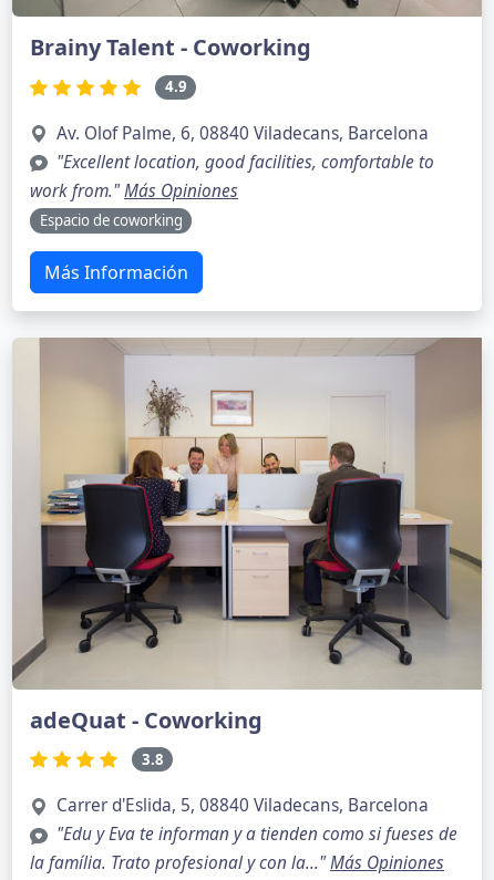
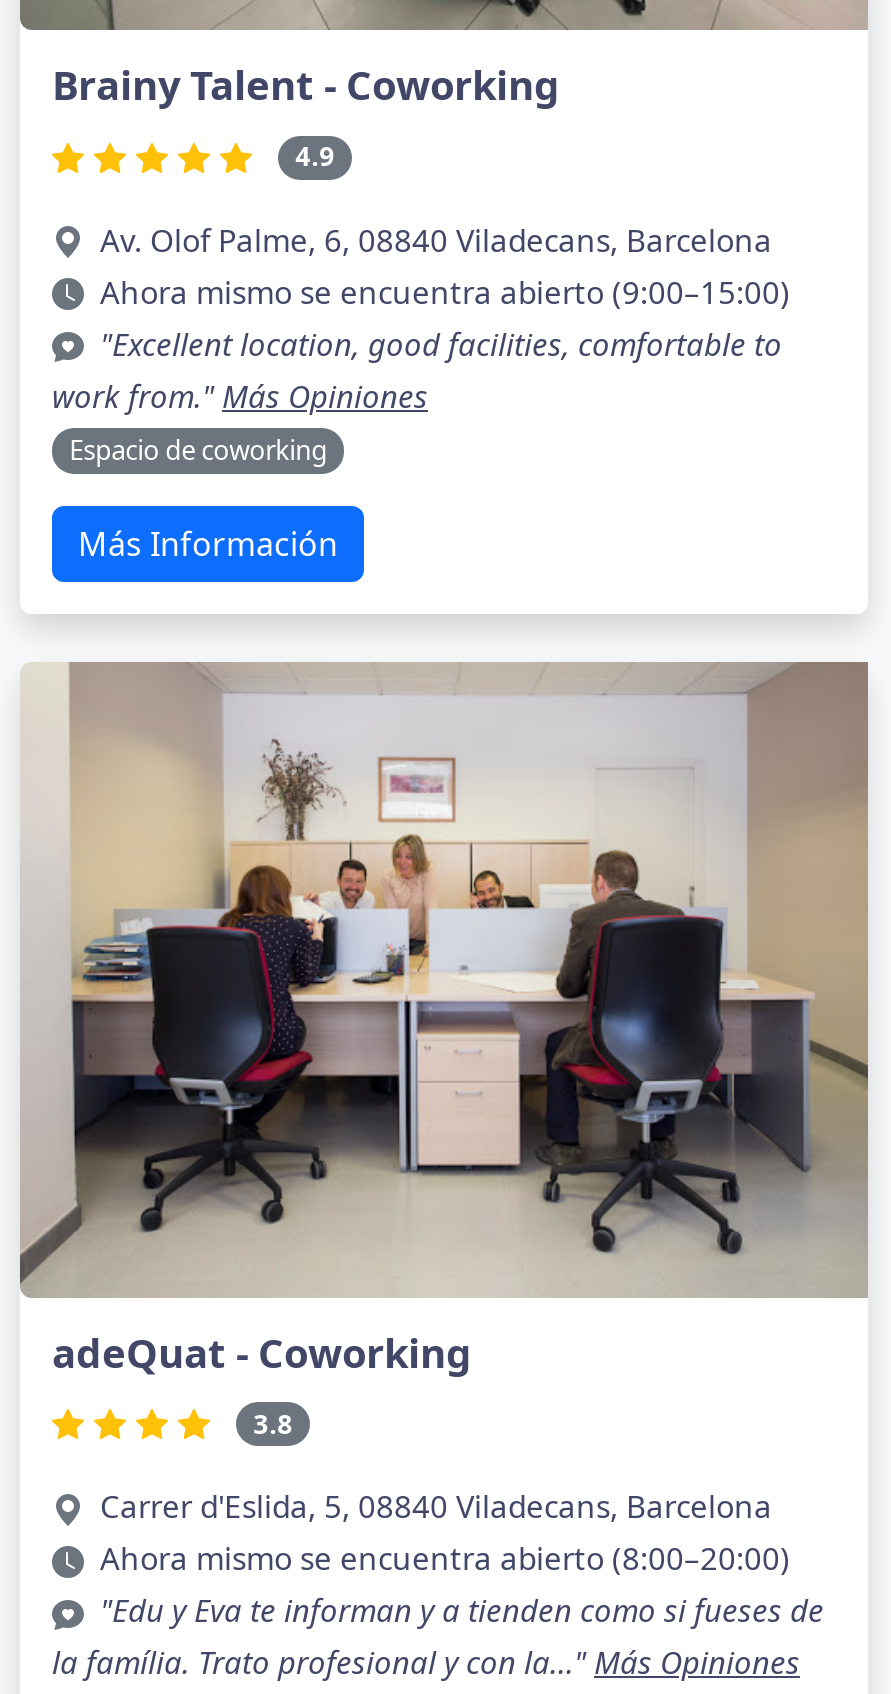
+ Ahora mismo se encuentra abierto (9:00–15:00)

+ Ahora mismo se encuentra abierto (8:00–20:00)
